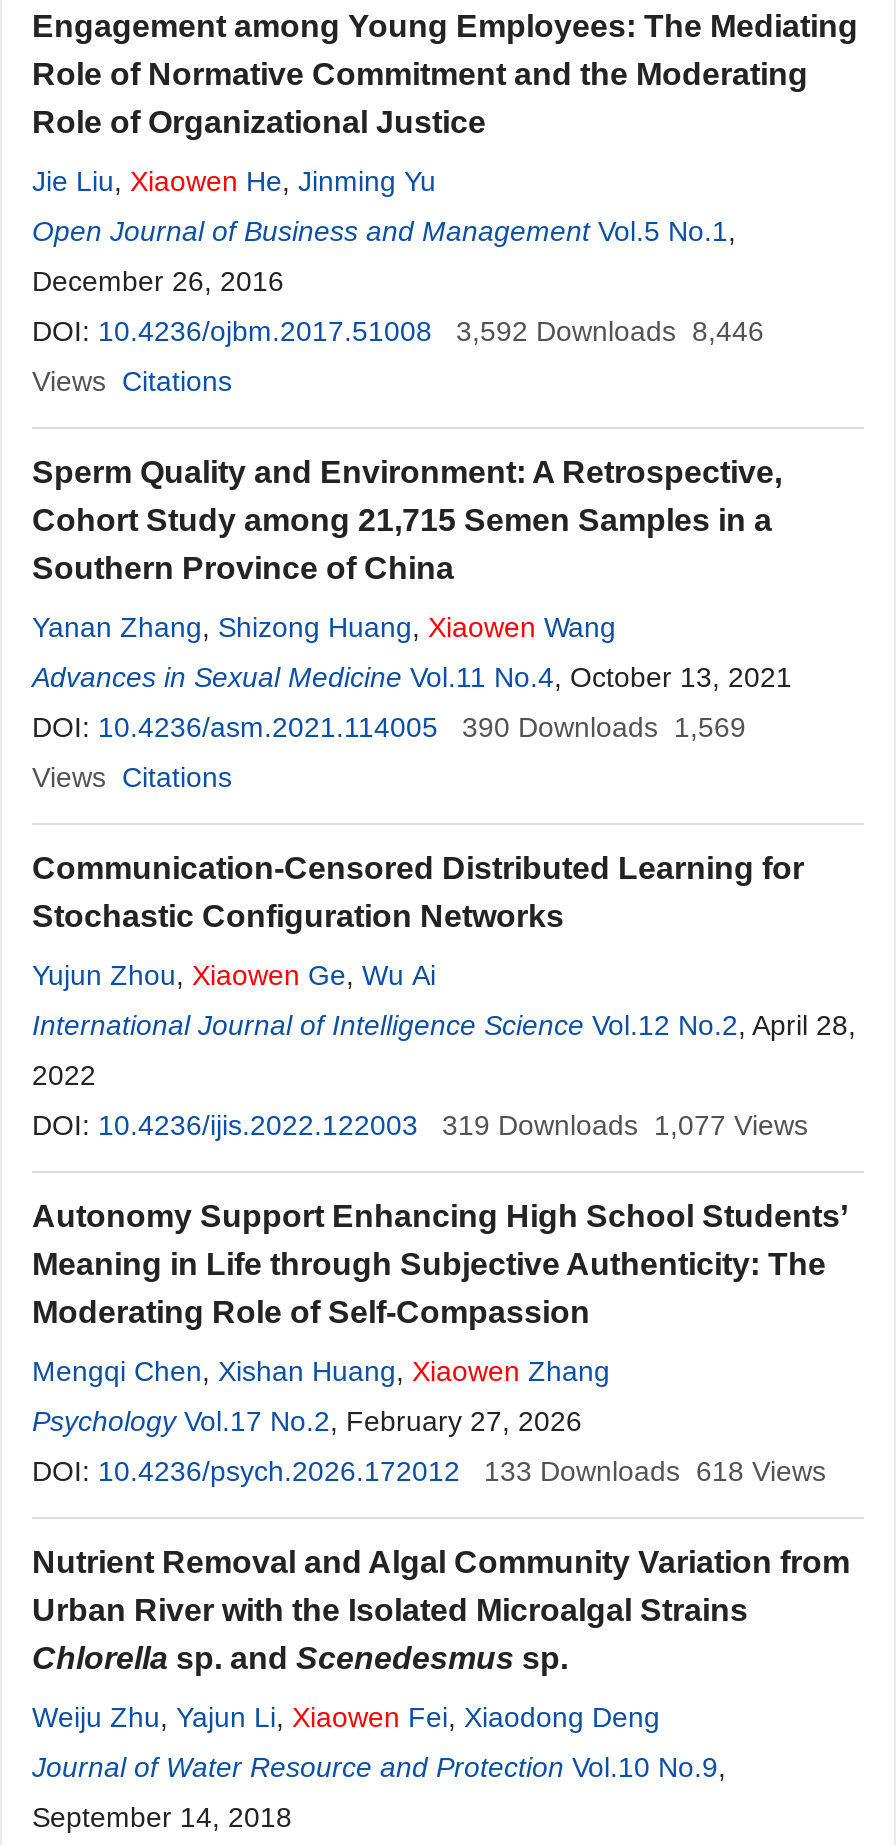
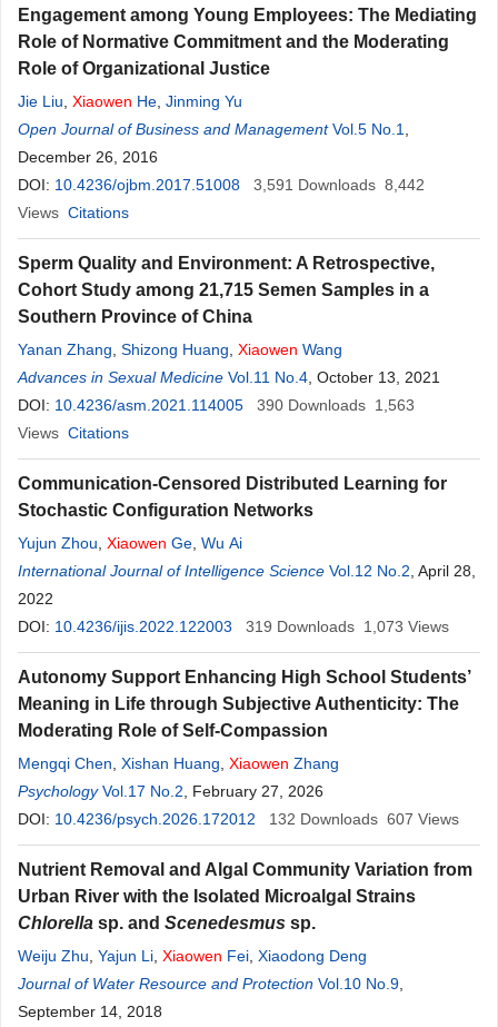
- DOI: 10.4236/ojbm.2017.51008 3,592 Downloads 8,446
+ DOI: 10.4236/ojbm.2017.51008 3,591 Downloads 8,442

- DOI: 10.4236/asm.2021.114005 390 Downloads 1,569
+ DOI: 10.4236/asm.2021.114005 390 Downloads 1,563

- 319 Downloads 1,077 Views
+ 319 Downloads 1,073 Views

- 133 Downloads 618 Views
+ 132 Downloads 607 Views
